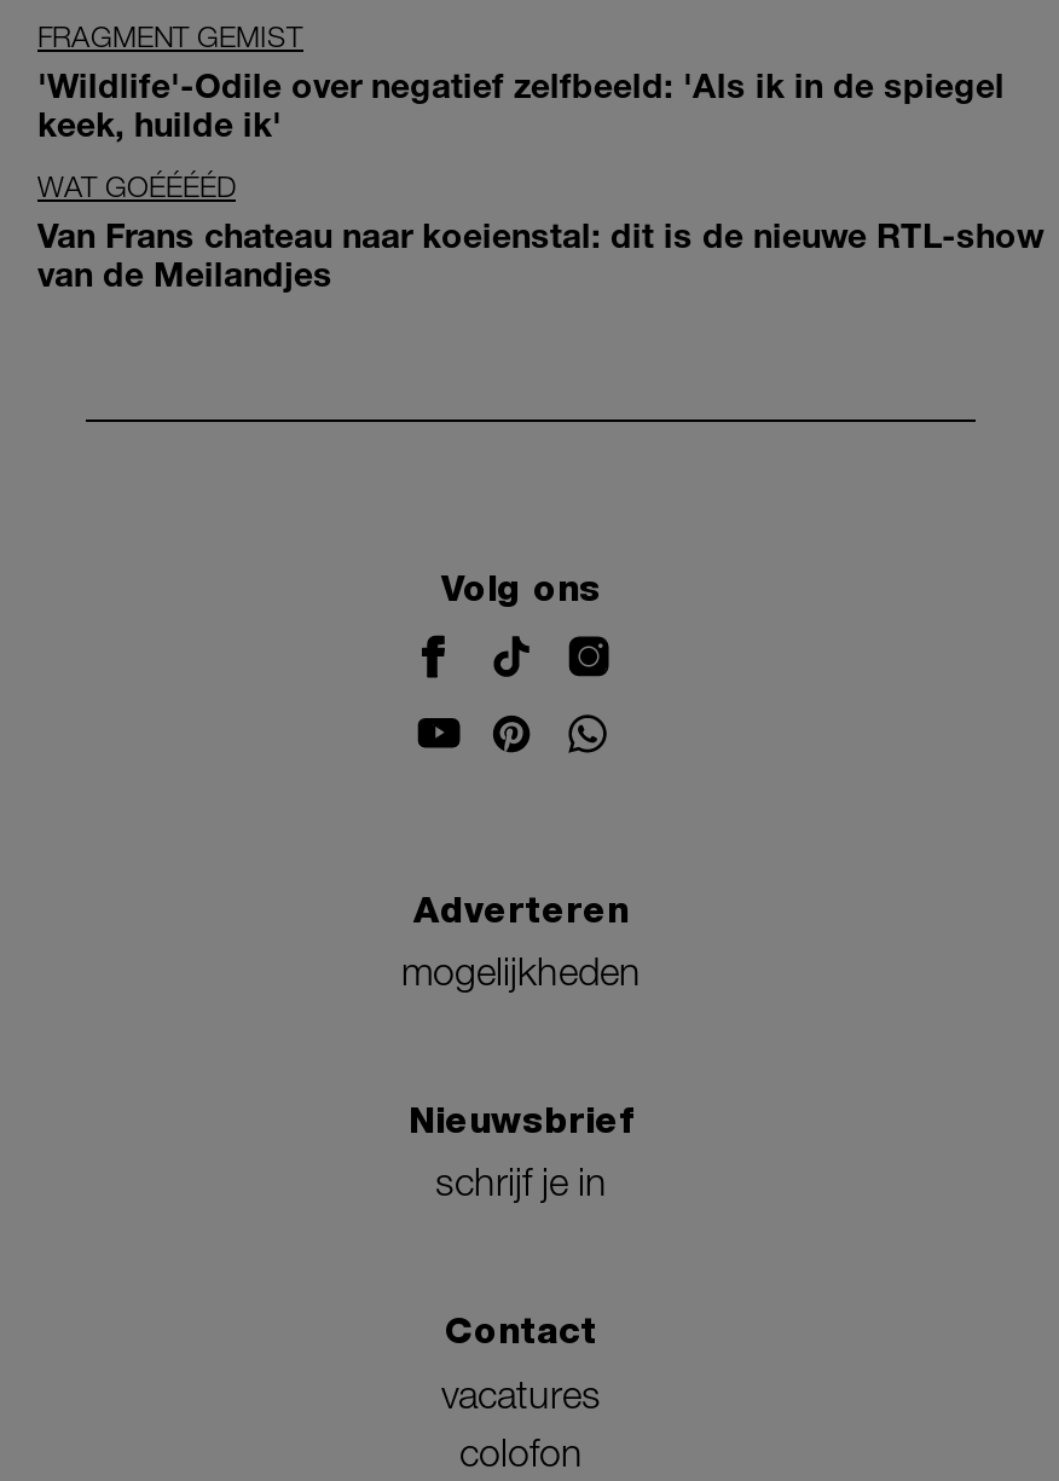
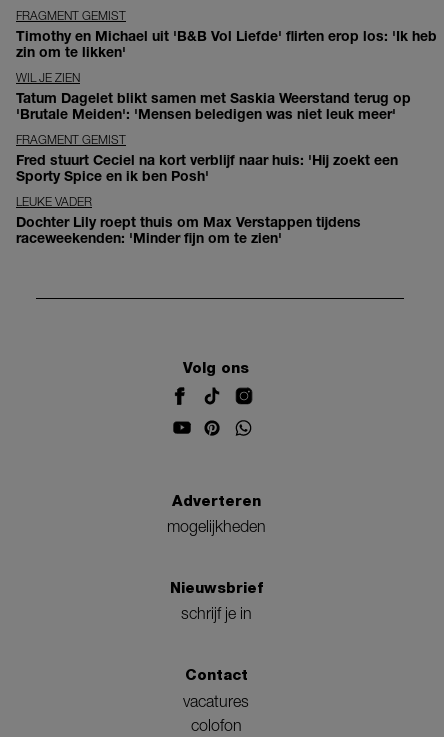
- 'Wildlife'-Odile over negatief zelfbeeld: 'Als ik in de spiegel
- keek, huilde ik'
- WAT GOÉÉÉÉD
- Van Frans chateau naar koeienstal: dit is de nieuwe RTL-show
- van de Meilandjes
+ Timothy en Michael uit 'B&B Vol Liefde' flirten erop los: 'Ik heb
+ zin om te likken'
+ WIL JE ZIEN
+ Tatum Dagelet blikt samen met Saskia Weerstand terug op
+ 'Brutale Meiden': 'Mensen beledigen was niet leuk meer'
+ FRAGMENT GEMIST
+ Fred stuurt Ceciel na kort verblijf naar huis: 'Hij zoekt een
+ Sporty Spice en ik ben Posh'
+ LEUKE VADER
+ Dochter Lily roept thuis om Max Verstappen tijdens
+ raceweekenden: 'Minder fijn om te zien'
